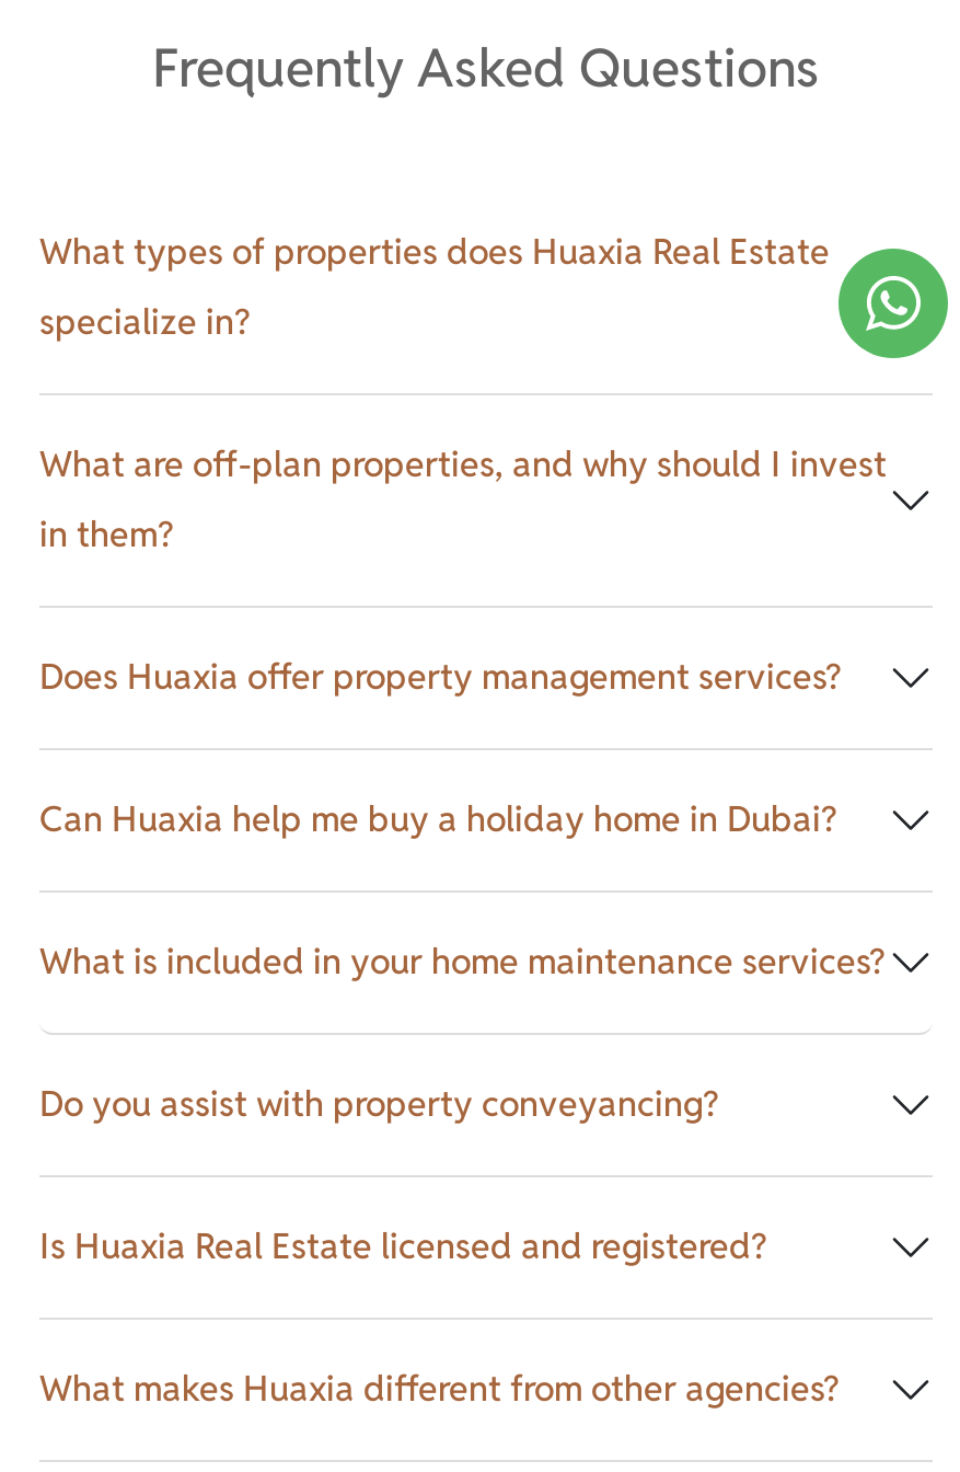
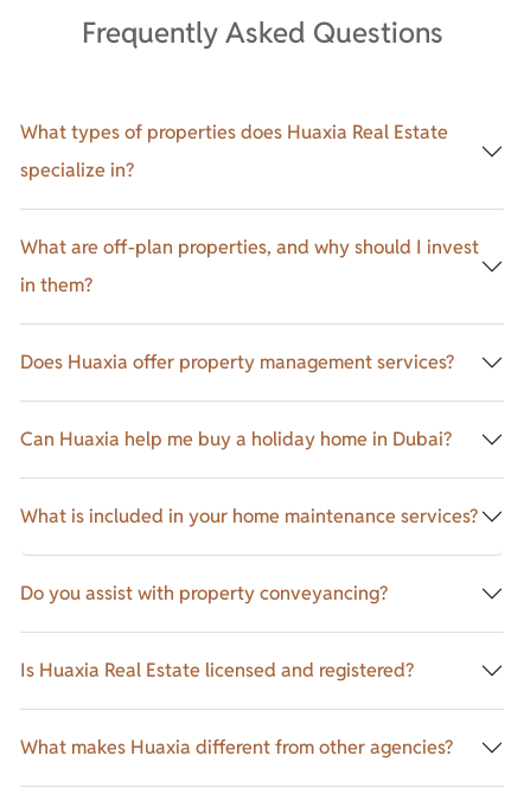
- [image]
